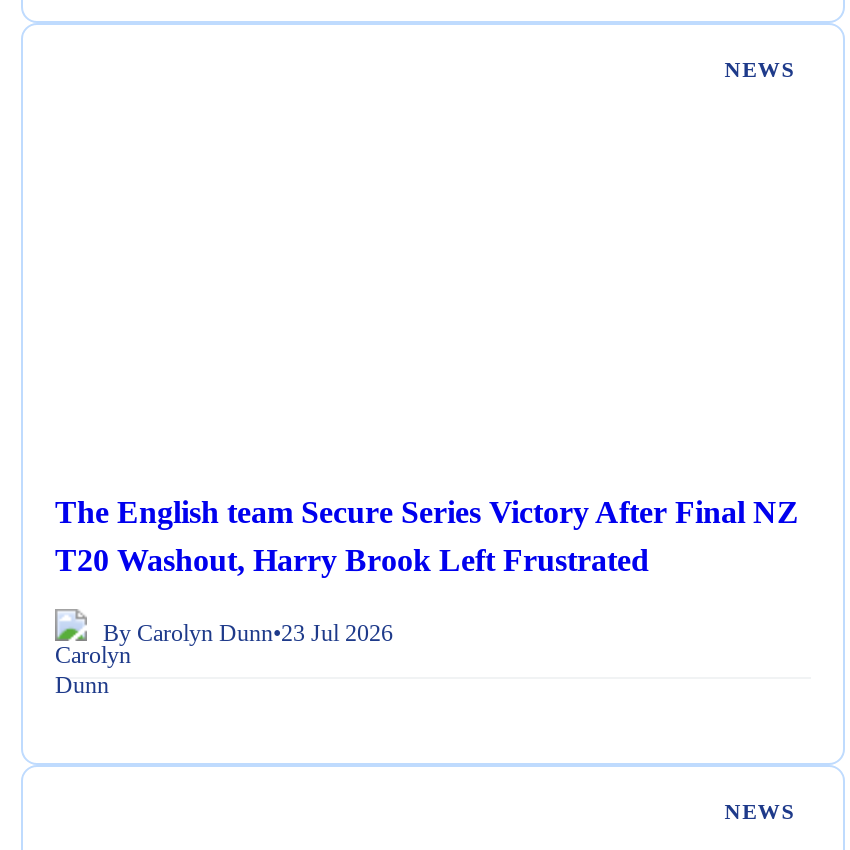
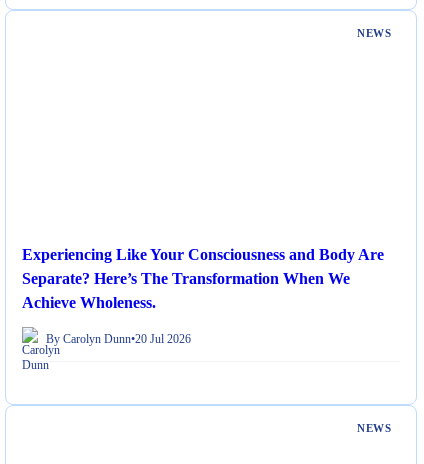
- The English team Secure Series Victory After Final NZ
- T20 Washout, Harry Brook Left Frustrated
+ Experiencing Like Your Consciousness and Body Are
+ Separate? Here’s The Transformation When We
+ Achieve Wholeness.

- By Carolyn Dunn•23 Jul 2026
+ By Carolyn Dunn•20 Jul 2026
